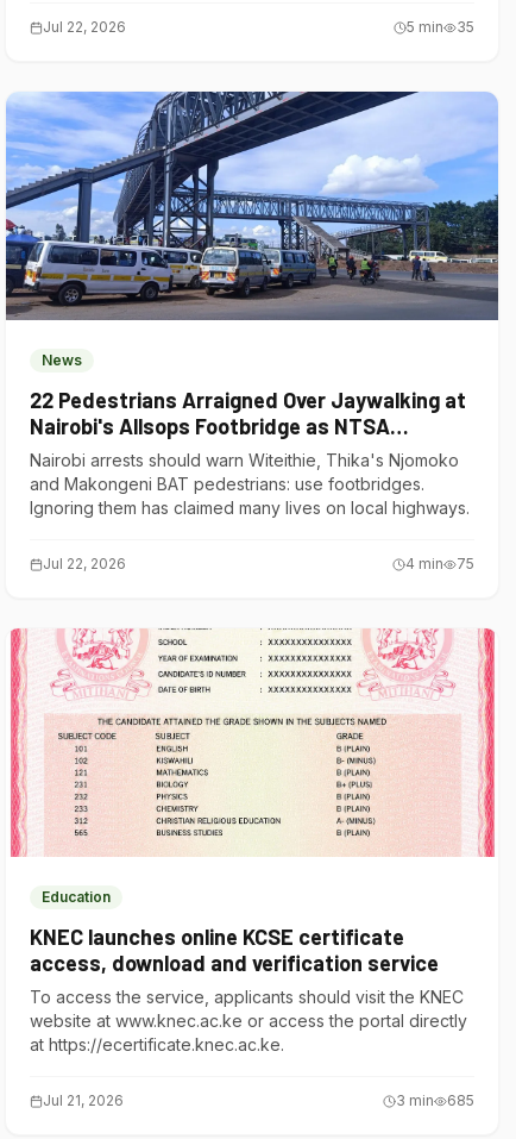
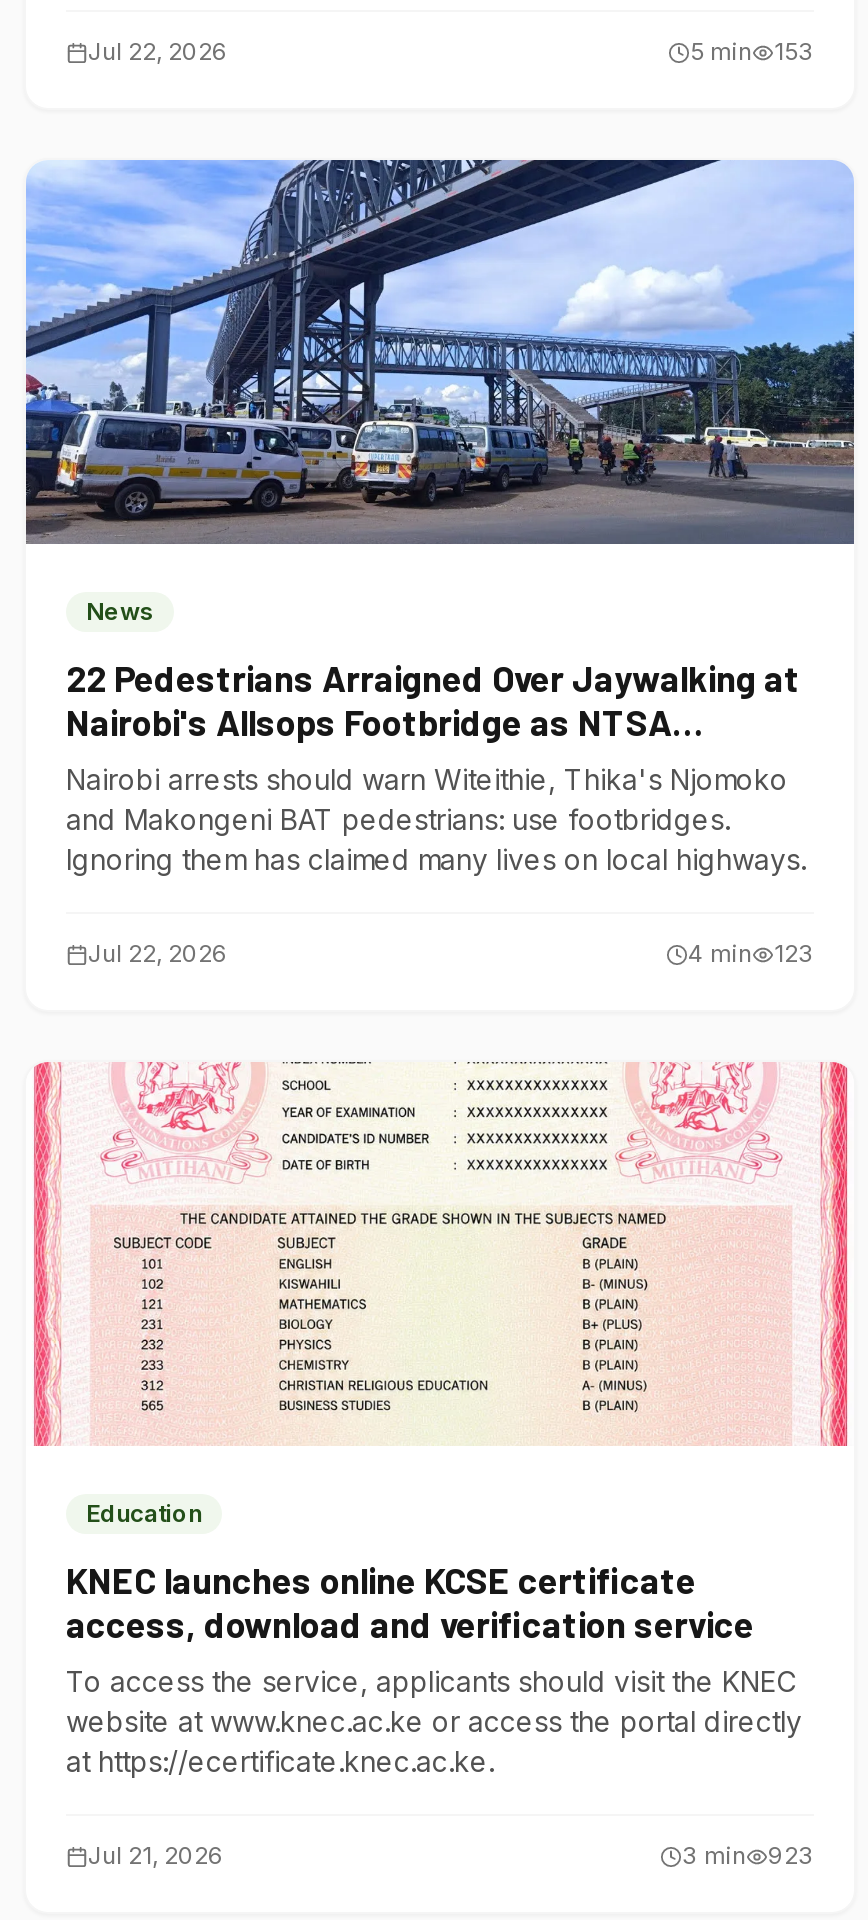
- 5 min 35
+ 5 min 153

- 4 min 75
+ 4 min 123

- 3 min 685
+ 3 min 923
